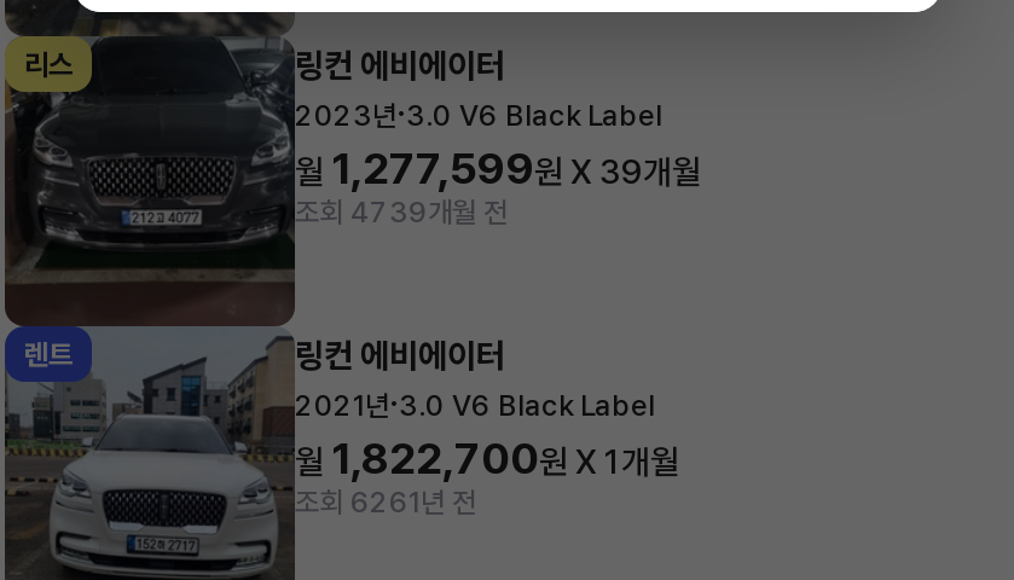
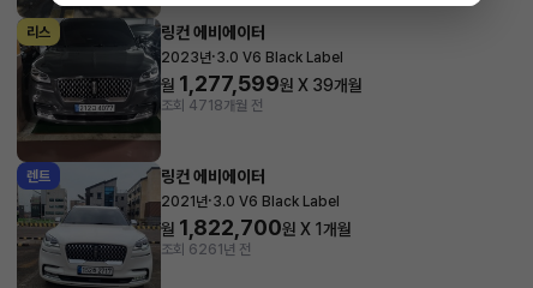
- 조회 4739개월 전
+ 조회 4718개월 전
